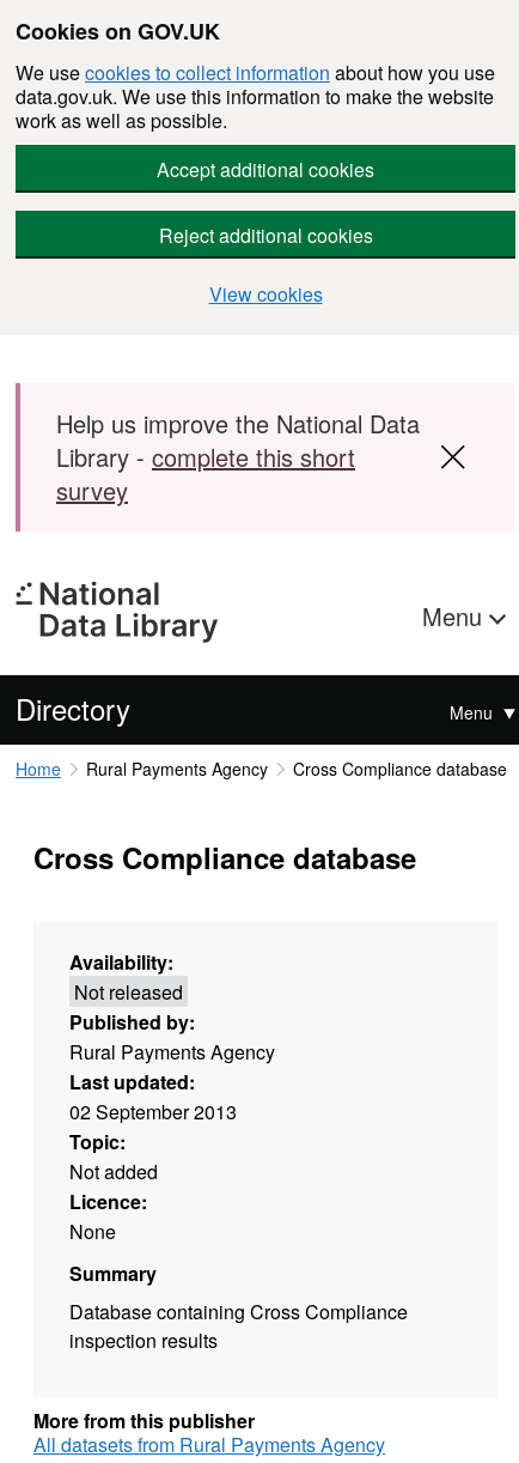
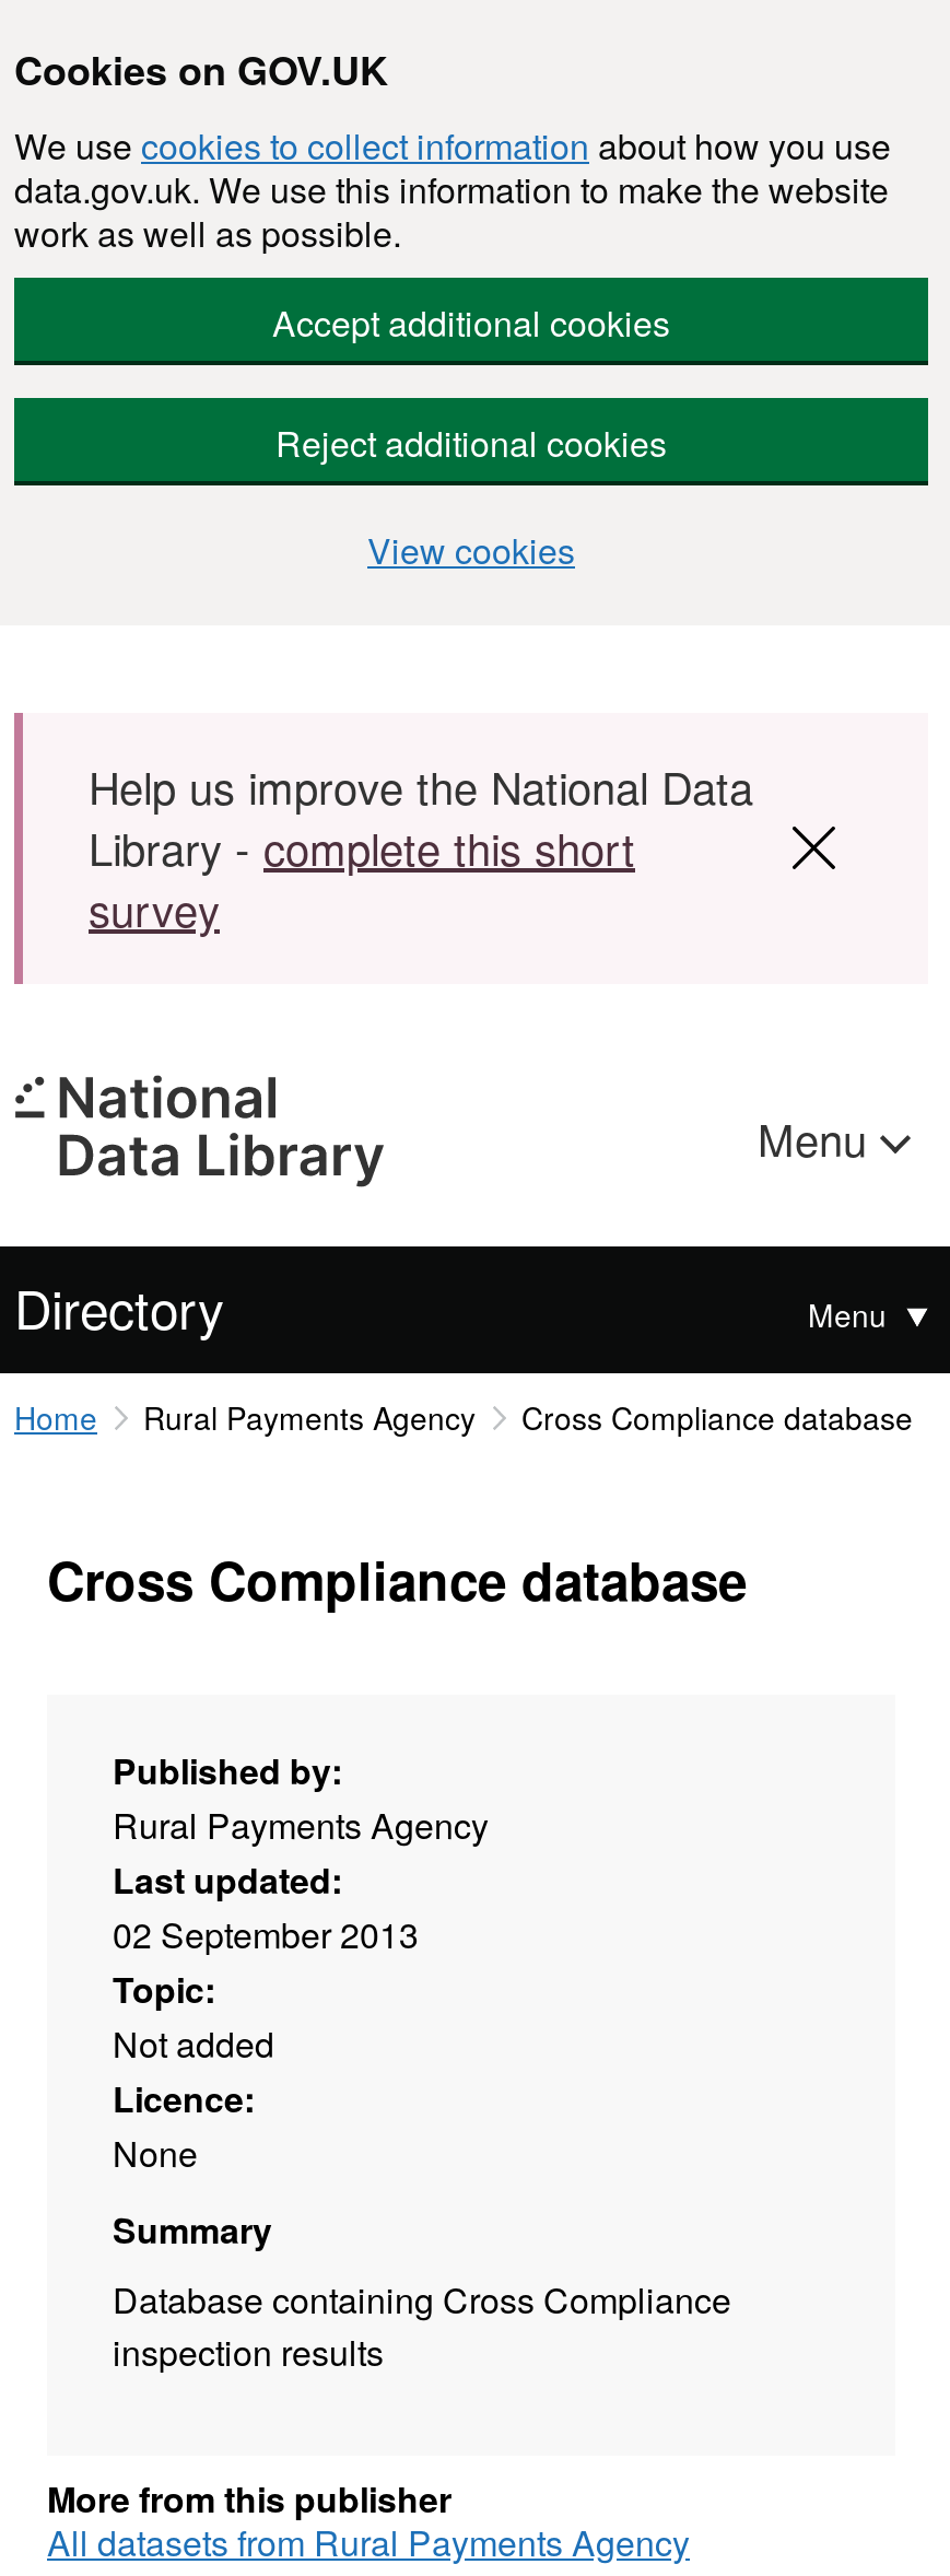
- Availability:
- Not released
